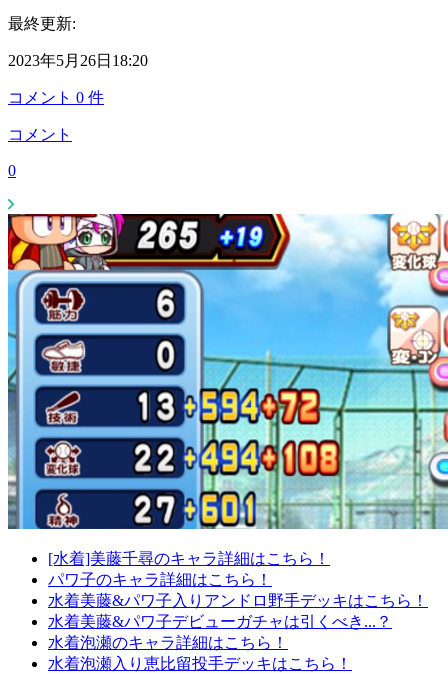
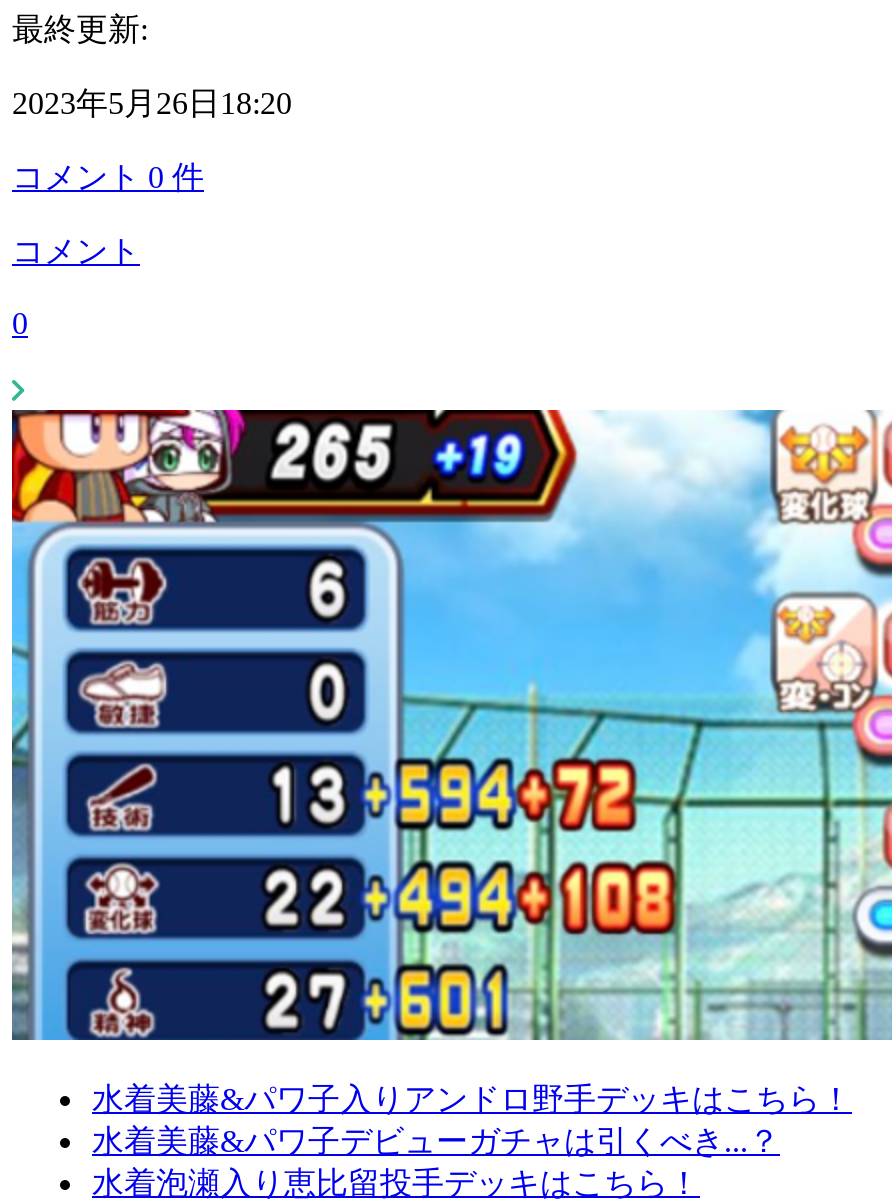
- [水着]美藤千尋のキャラ詳細はこちら！
- パワ子のキャラ詳細はこちら！

- 水着泡瀬のキャラ詳細はこちら！
